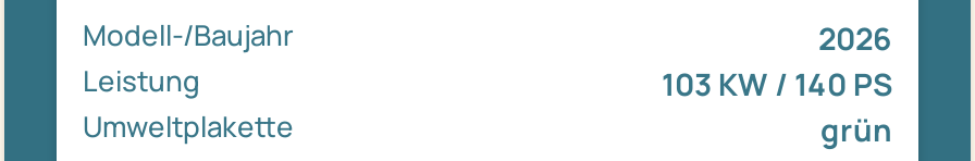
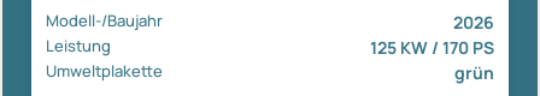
- 103 KW / 140 PS
+ 125 KW / 170 PS
